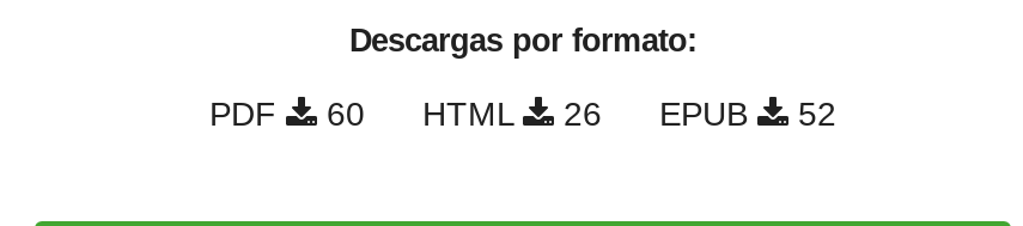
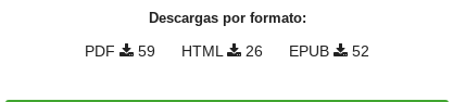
- PDF 60 HTML 26 EPUB 52
+ PDF 59 HTML 26 EPUB 52
